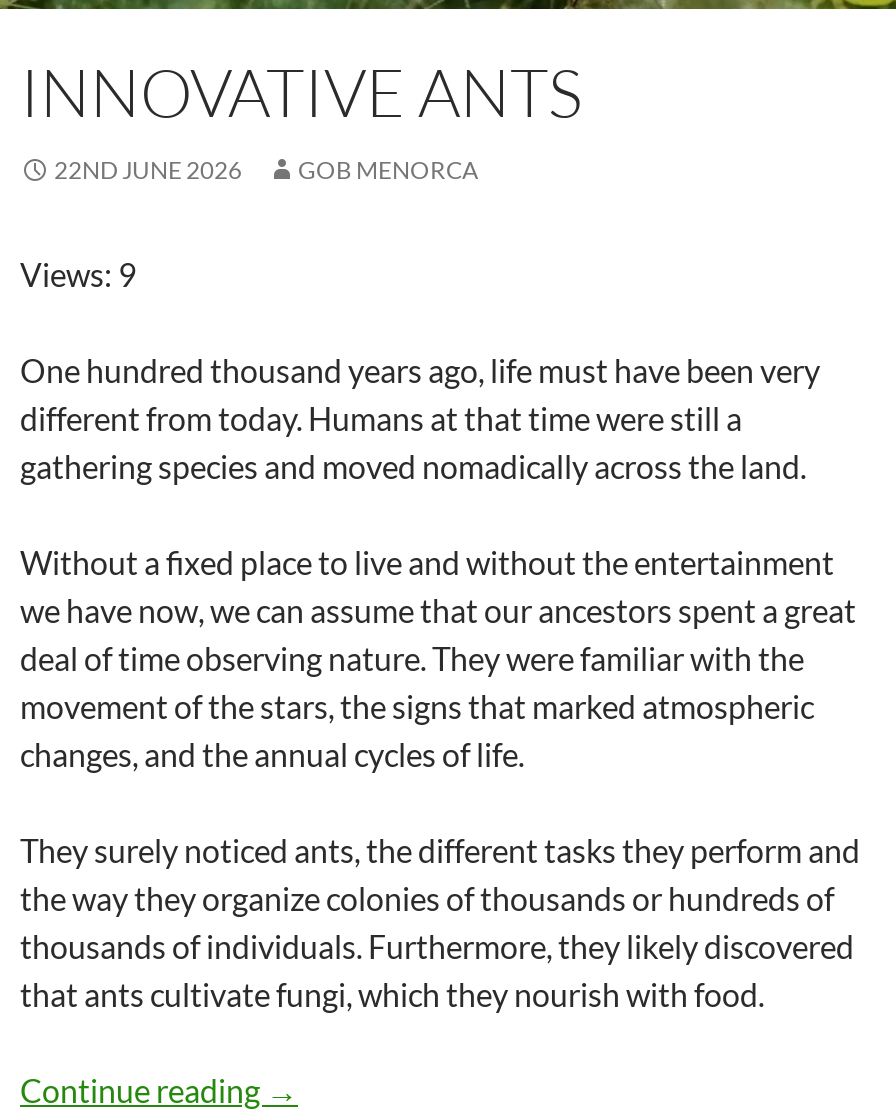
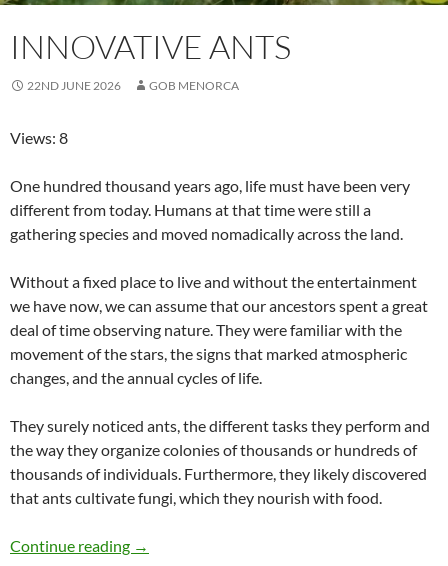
- Views: 9
+ Views: 8
